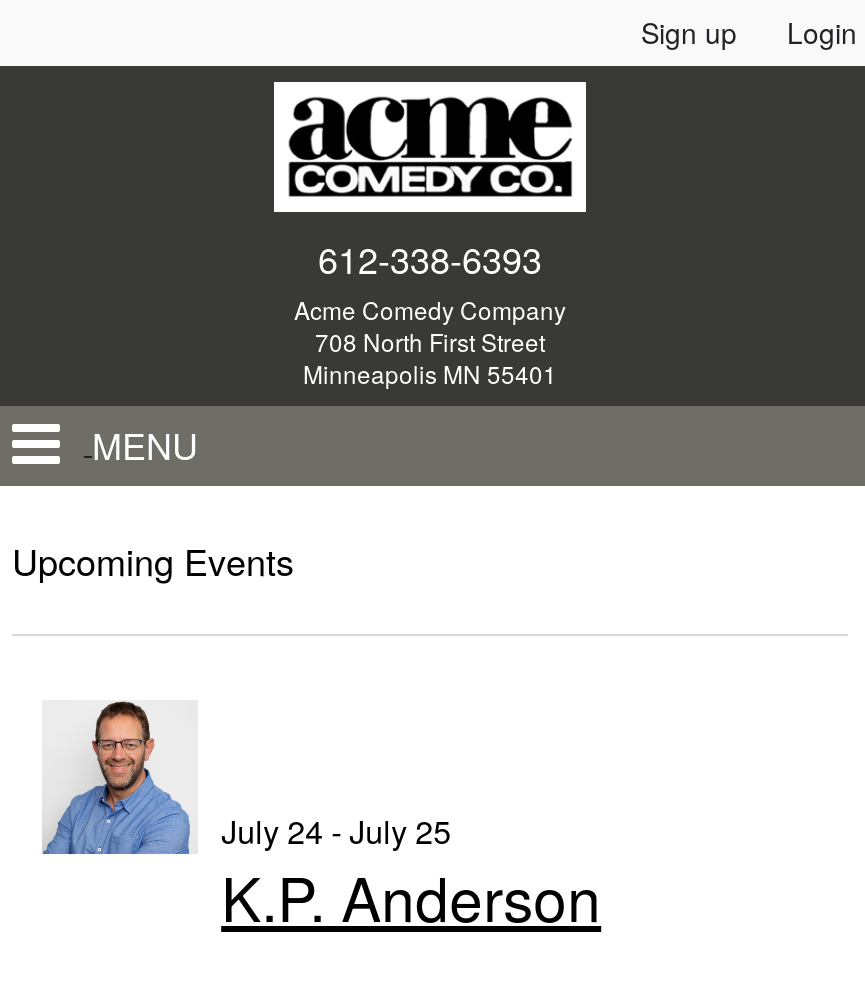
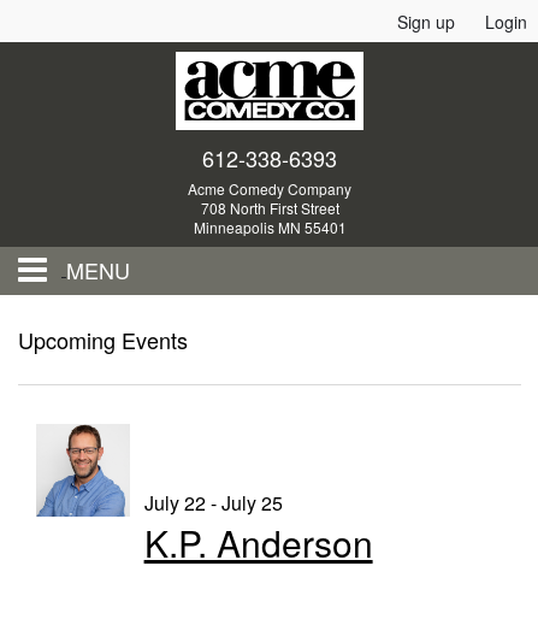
- July 24 - July 25
+ July 22 - July 25
